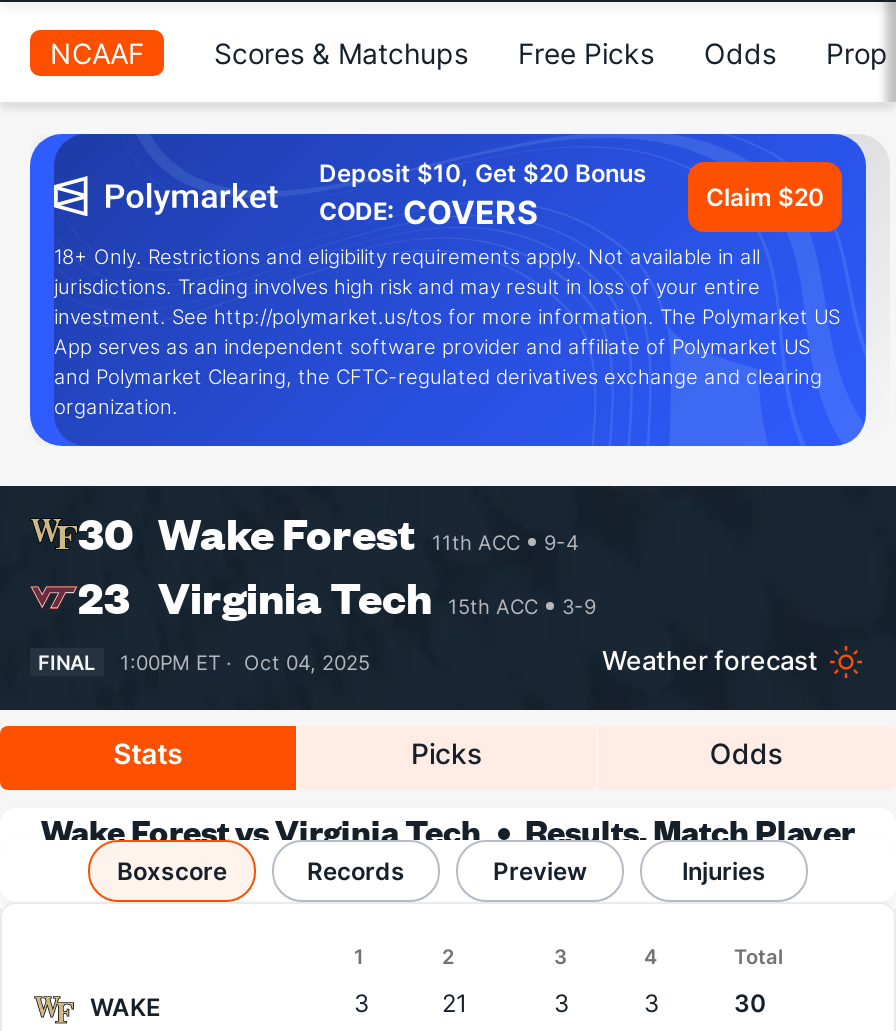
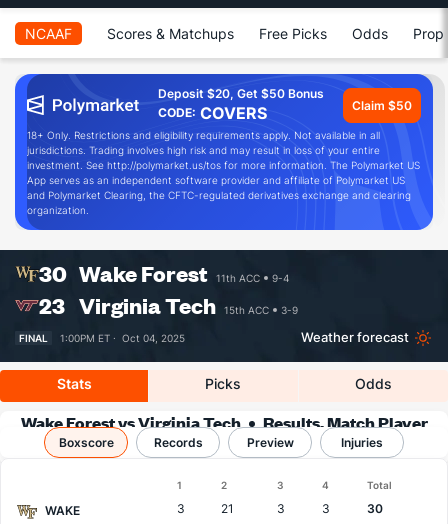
- Deposit $10, Get $20 Bonus
+ Deposit $20, Get $50 Bonus

- Claim $20
+ Claim $50
